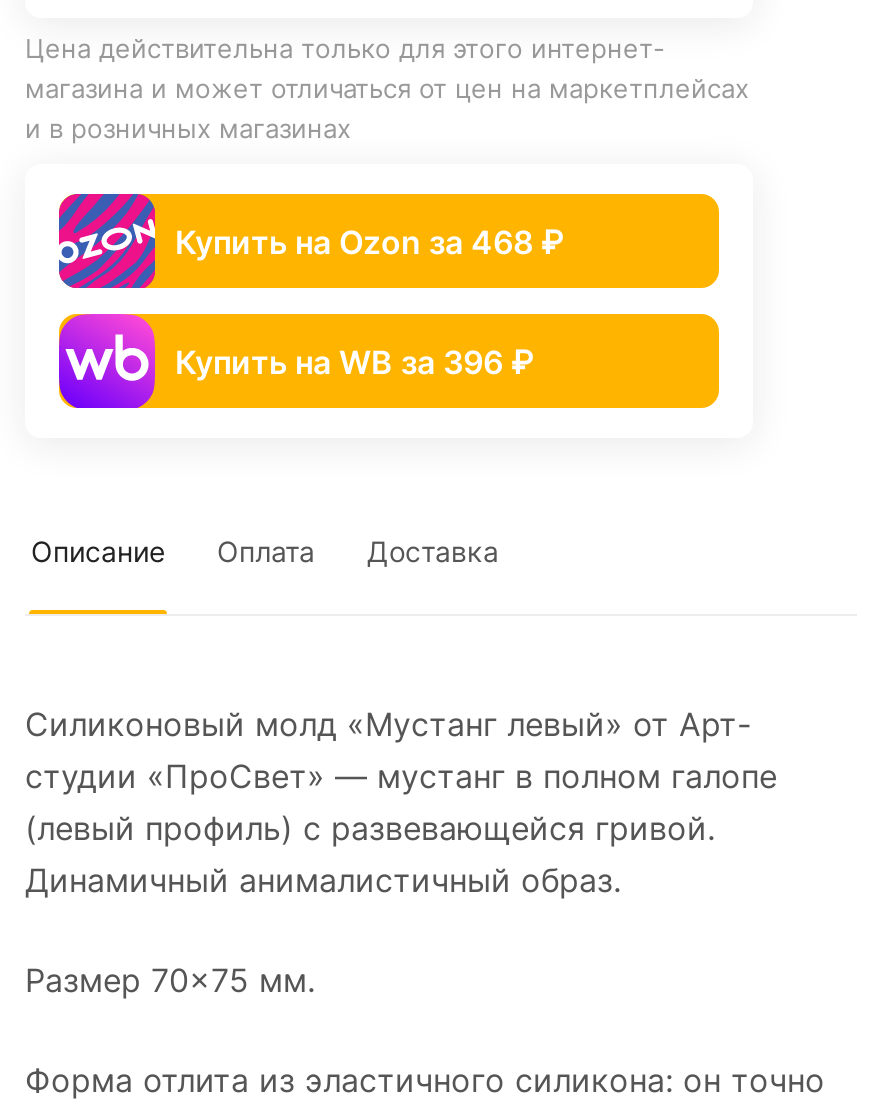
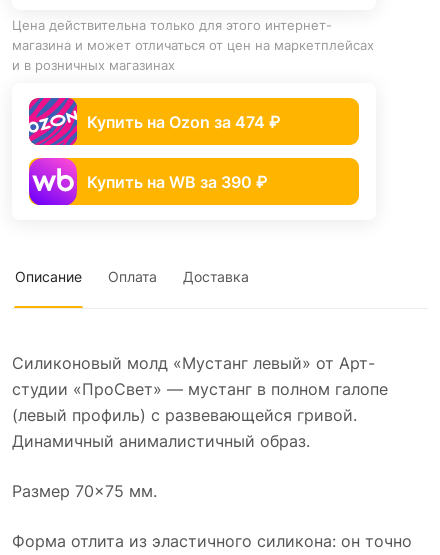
- Купить на Ozon за 468 ₽
+ Купить на Ozon за 474 ₽

- Купить на WB за 396 ₽
+ Купить на WB за 390 ₽
